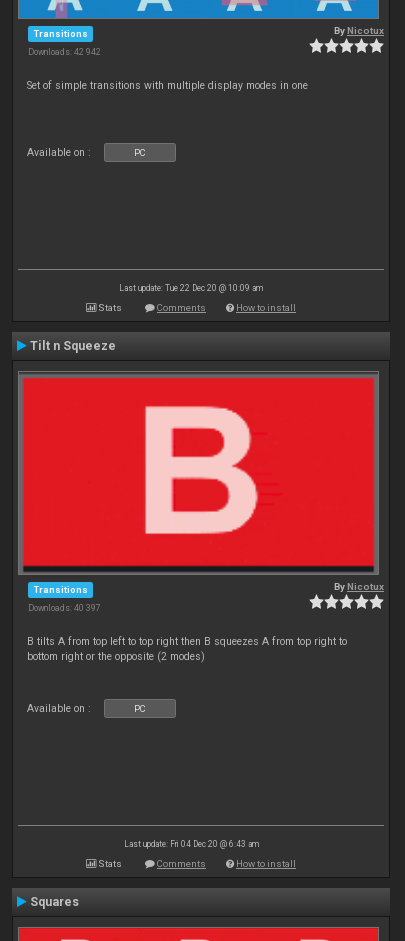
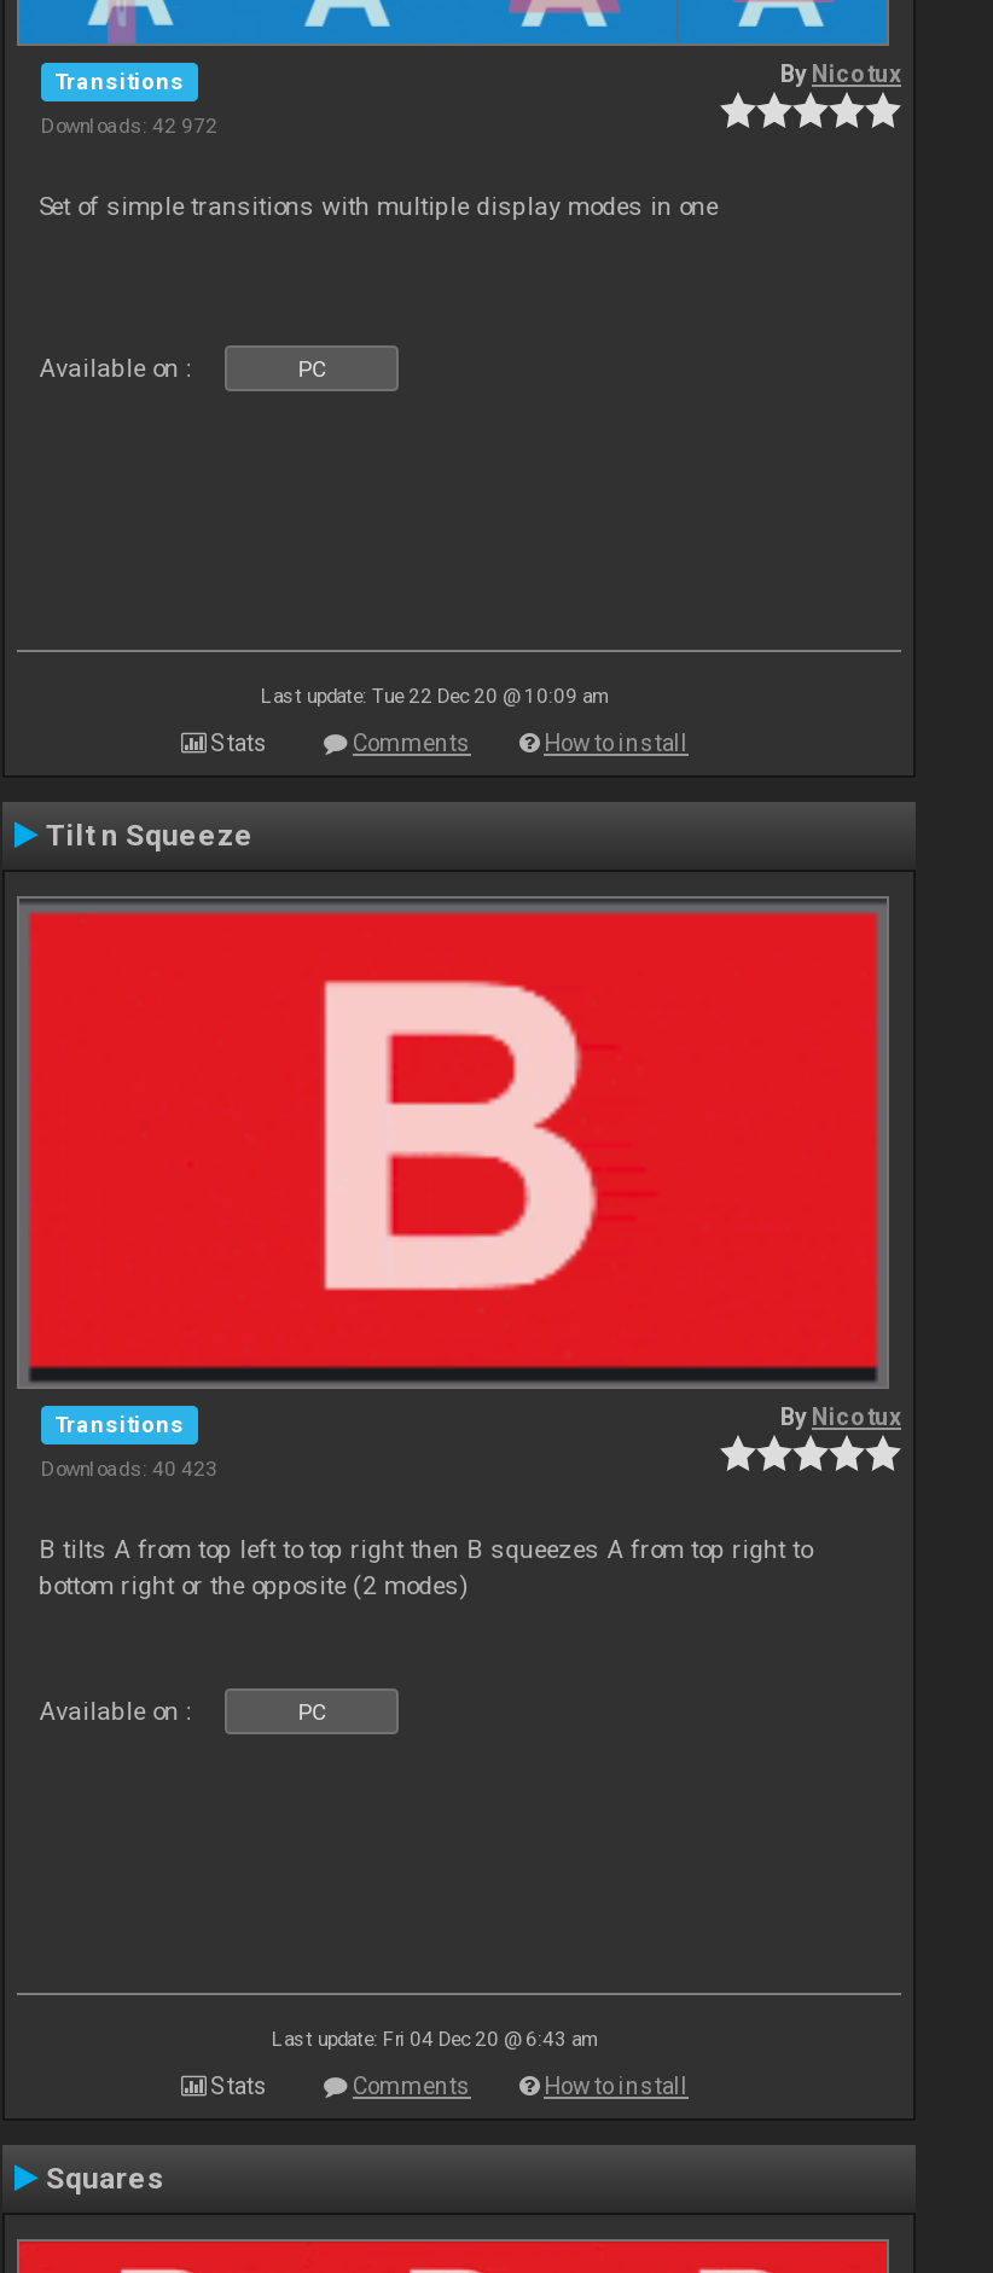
- Downloads: 42 942
+ Downloads: 42 972

- Downloads: 40 397
+ Downloads: 40 423
